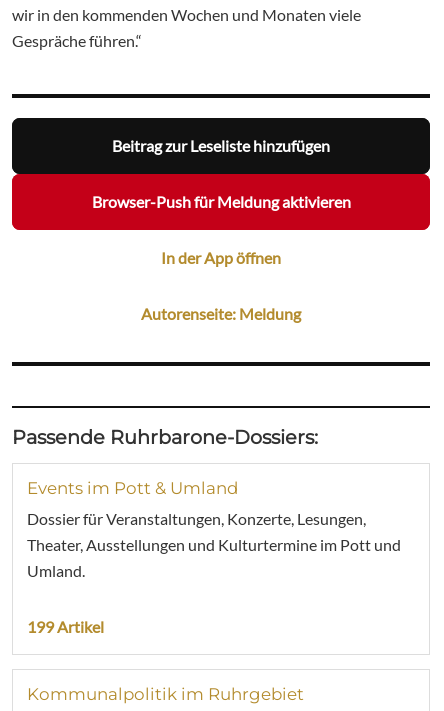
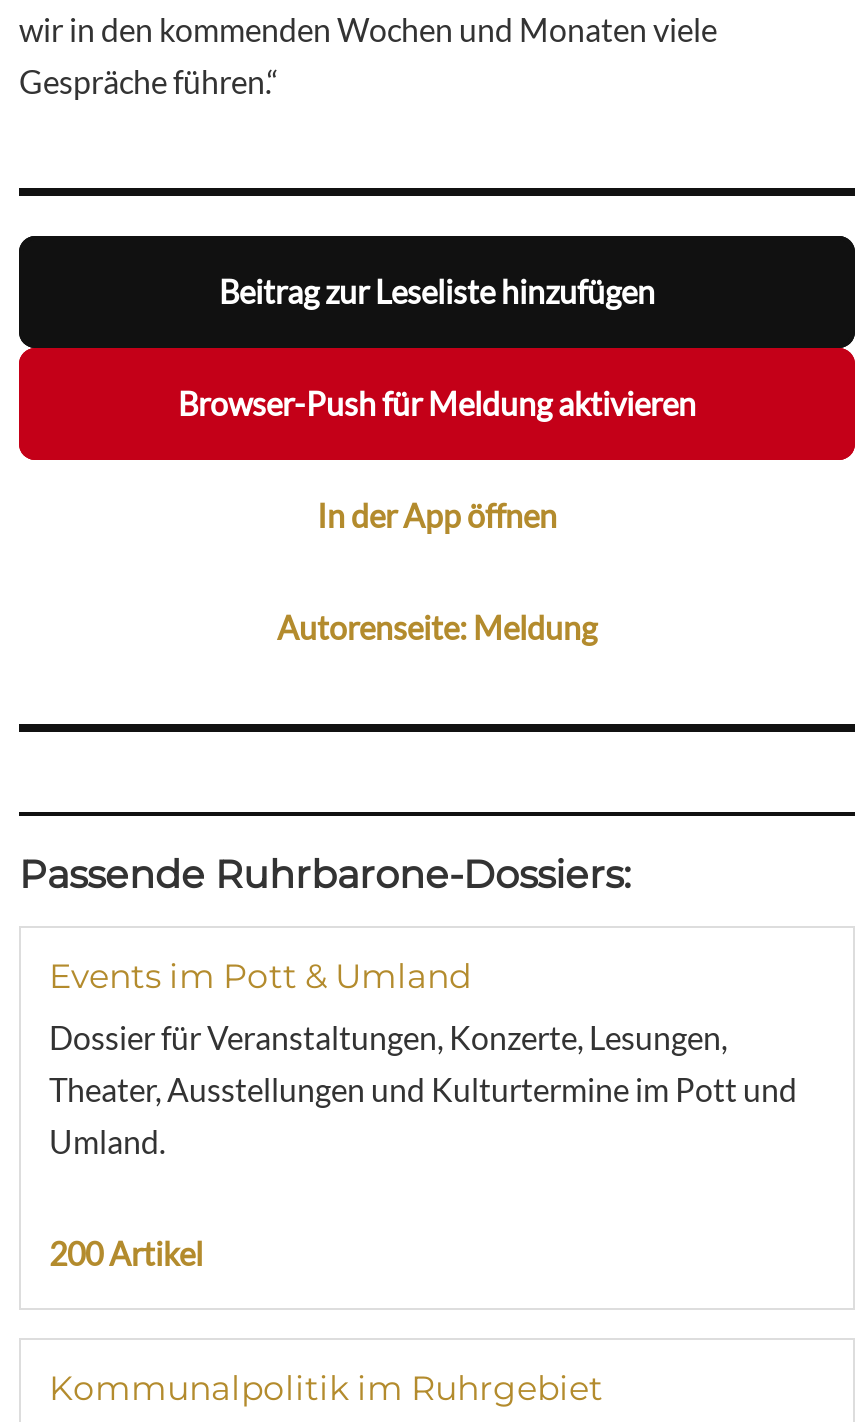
- 199 Artikel
+ 200 Artikel
